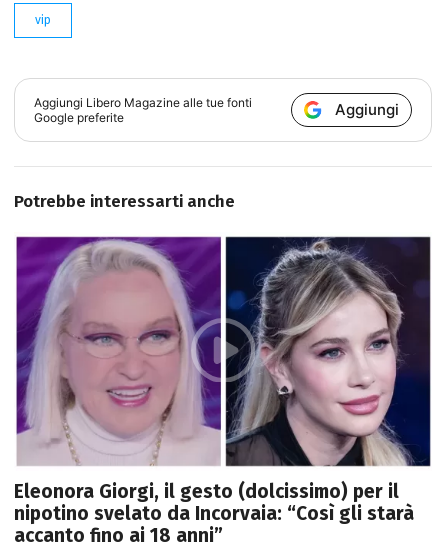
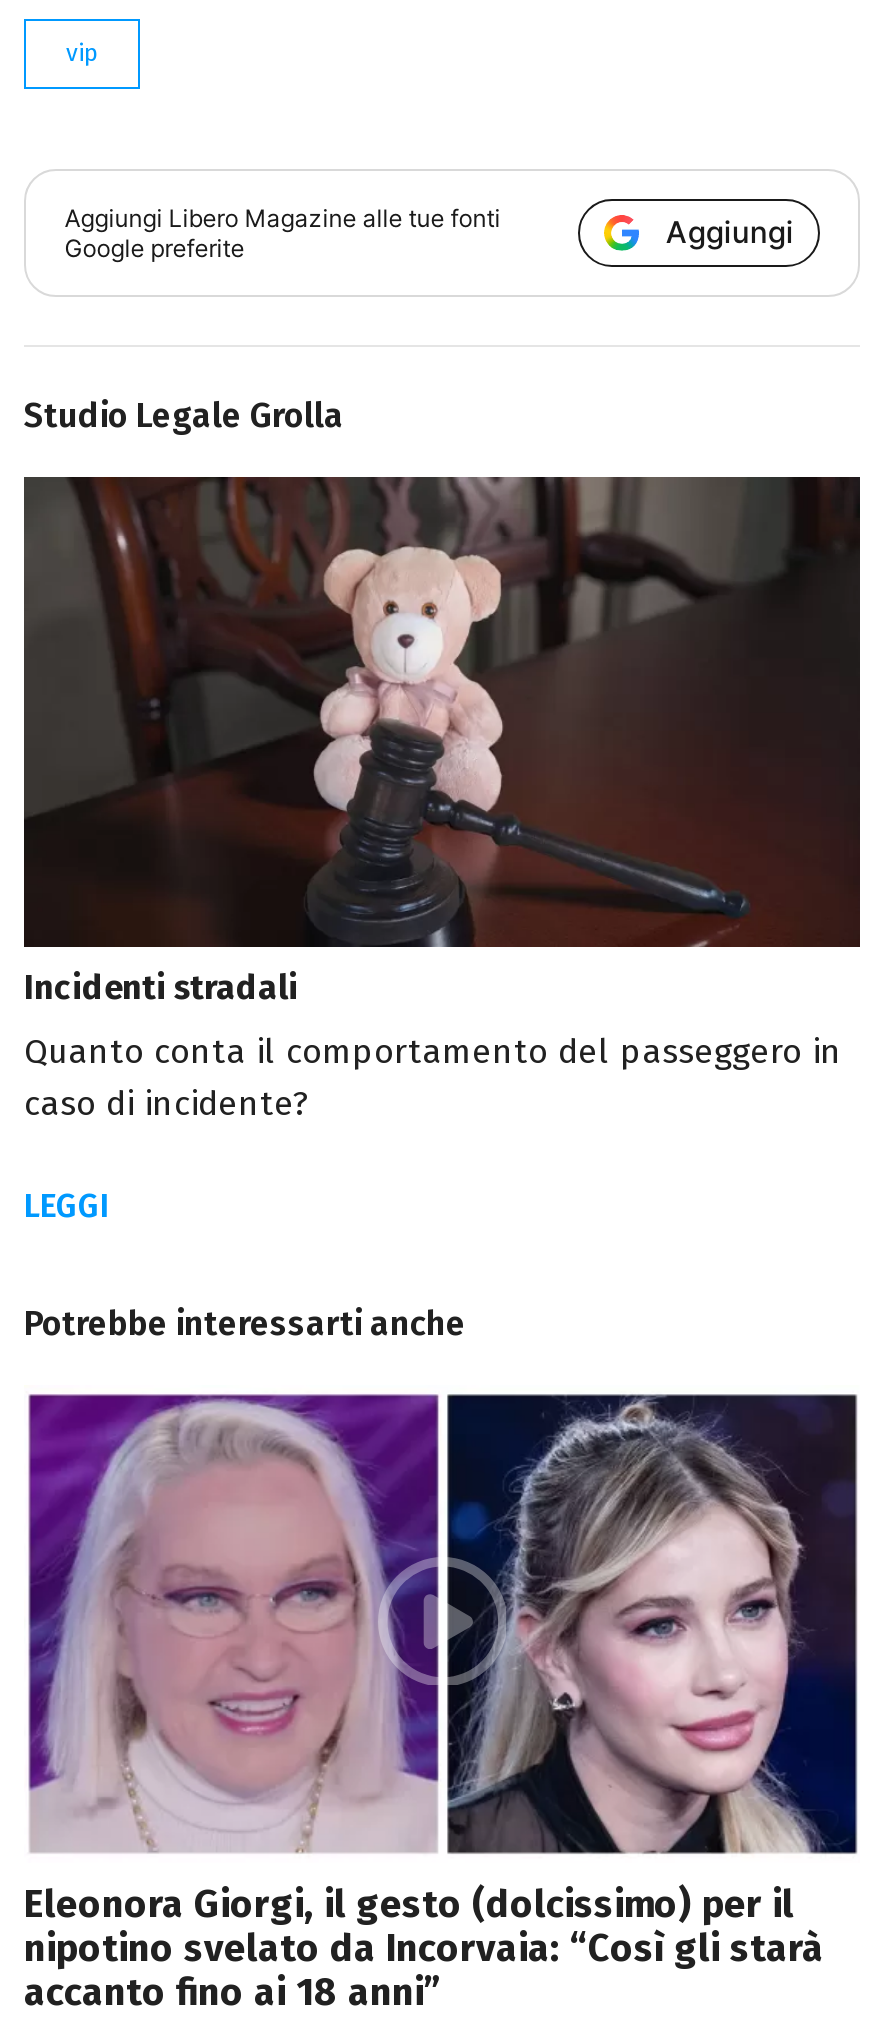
+ [image]
+ Incidenti stradali
+ Quanto conta il comportamento del passeggero in
+ caso di incidente?
+ LEGGI

+ Studio Legale Grolla
